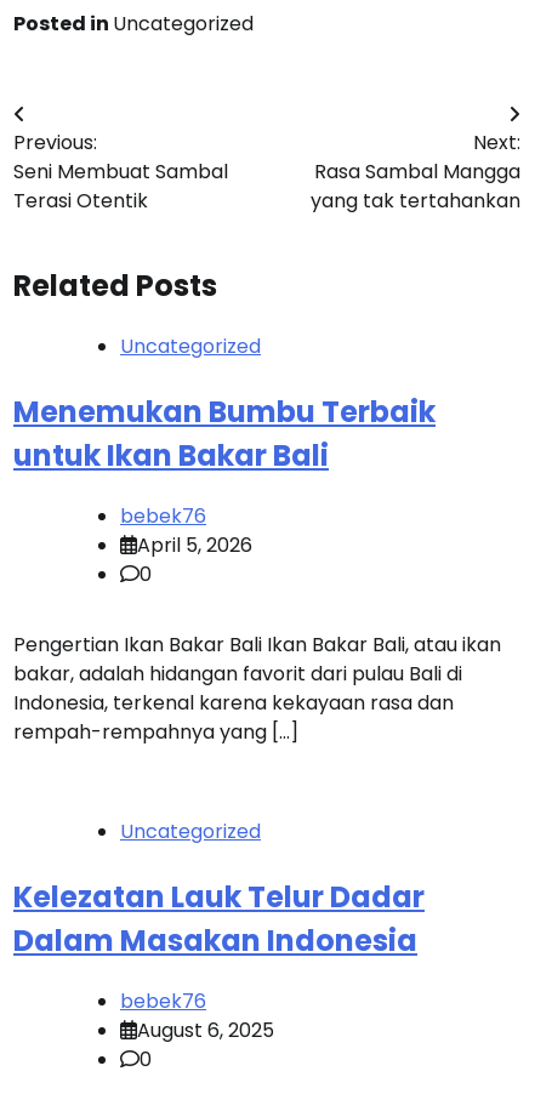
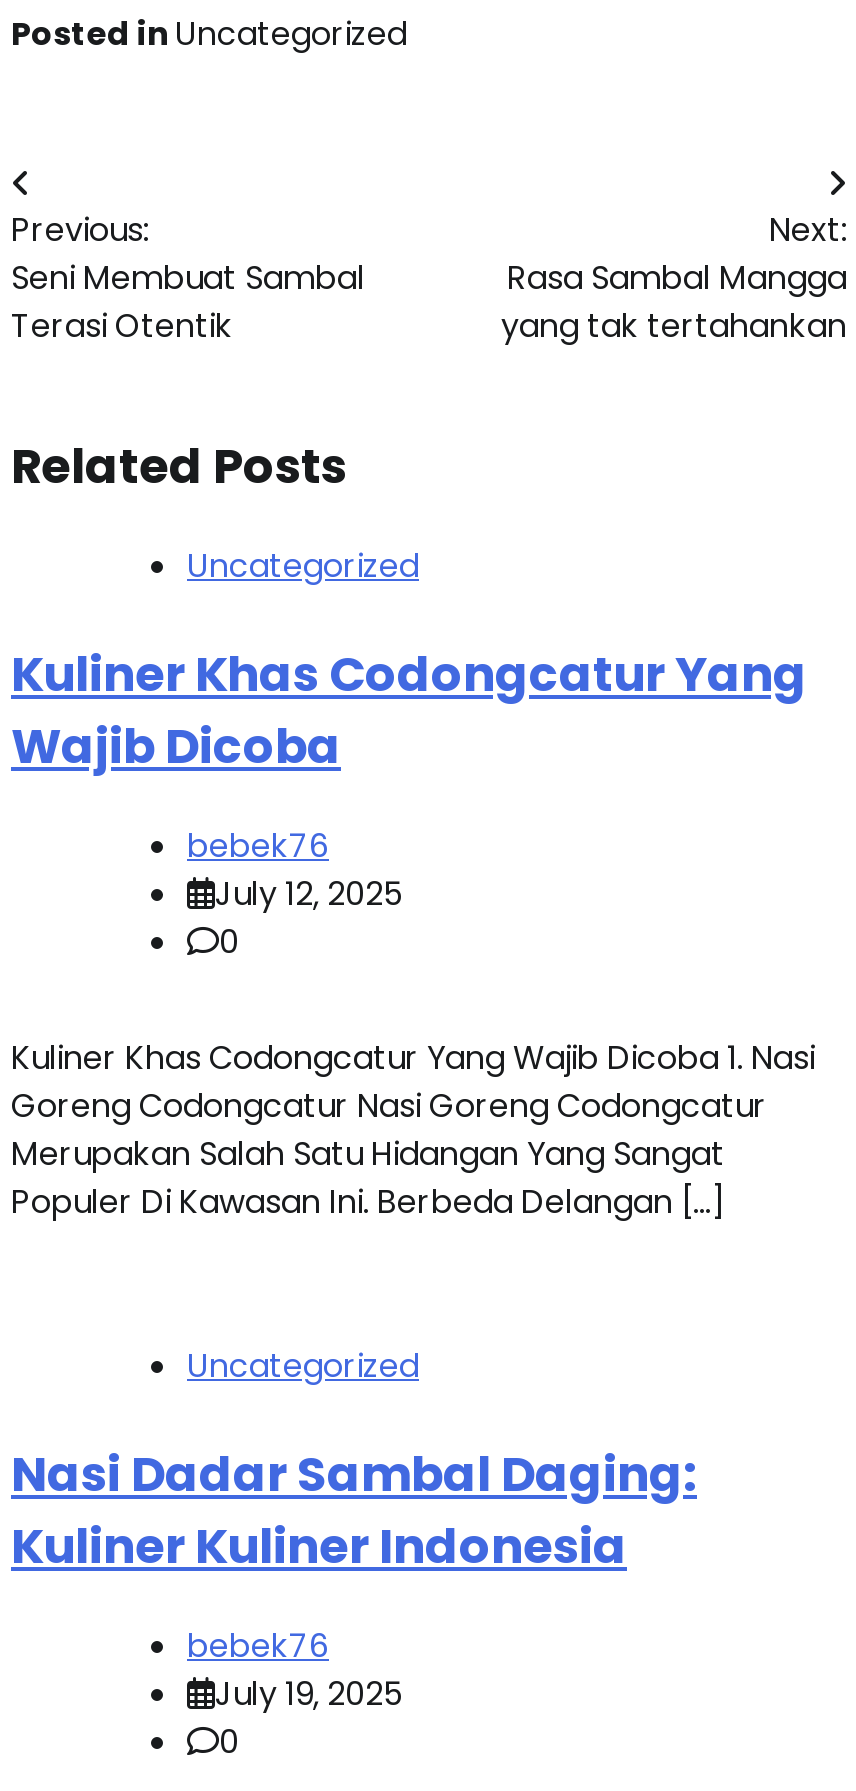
- Menemukan Bumbu Terbaik
- untuk Ikan Bakar Bali
+ Kuliner Khas Codongcatur Yang
+ Wajib Dicoba

- April 5, 2026
+ July 12, 2025

- Pengertian Ikan Bakar Bali Ikan Bakar Bali, atau ikan
- bakar, adalah hidangan favorit dari pulau Bali di
- Indonesia, terkenal karena kekayaan rasa dan
- rempah-rempahnya yang […]
+ Kuliner Khas Codongcatur Yang Wajib Dicoba 1. Nasi
+ Goreng Codongcatur Nasi Goreng Codongcatur
+ Merupakan Salah Satu Hidangan Yang Sangat
+ Populer Di Kawasan Ini. Berbeda Delangan […]

- Kelezatan Lauk Telur Dadar
- Dalam Masakan Indonesia
+ Nasi Dadar Sambal Daging:
+ Kuliner Kuliner Indonesia

- August 6, 2025
+ July 19, 2025
